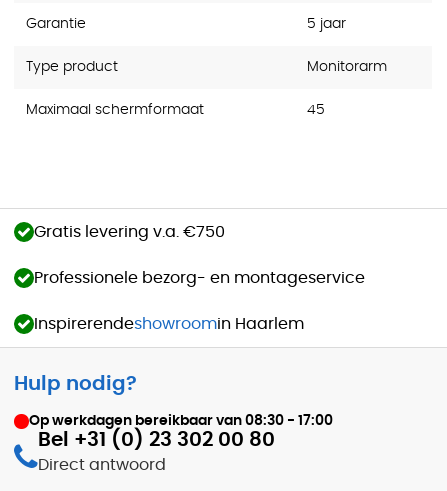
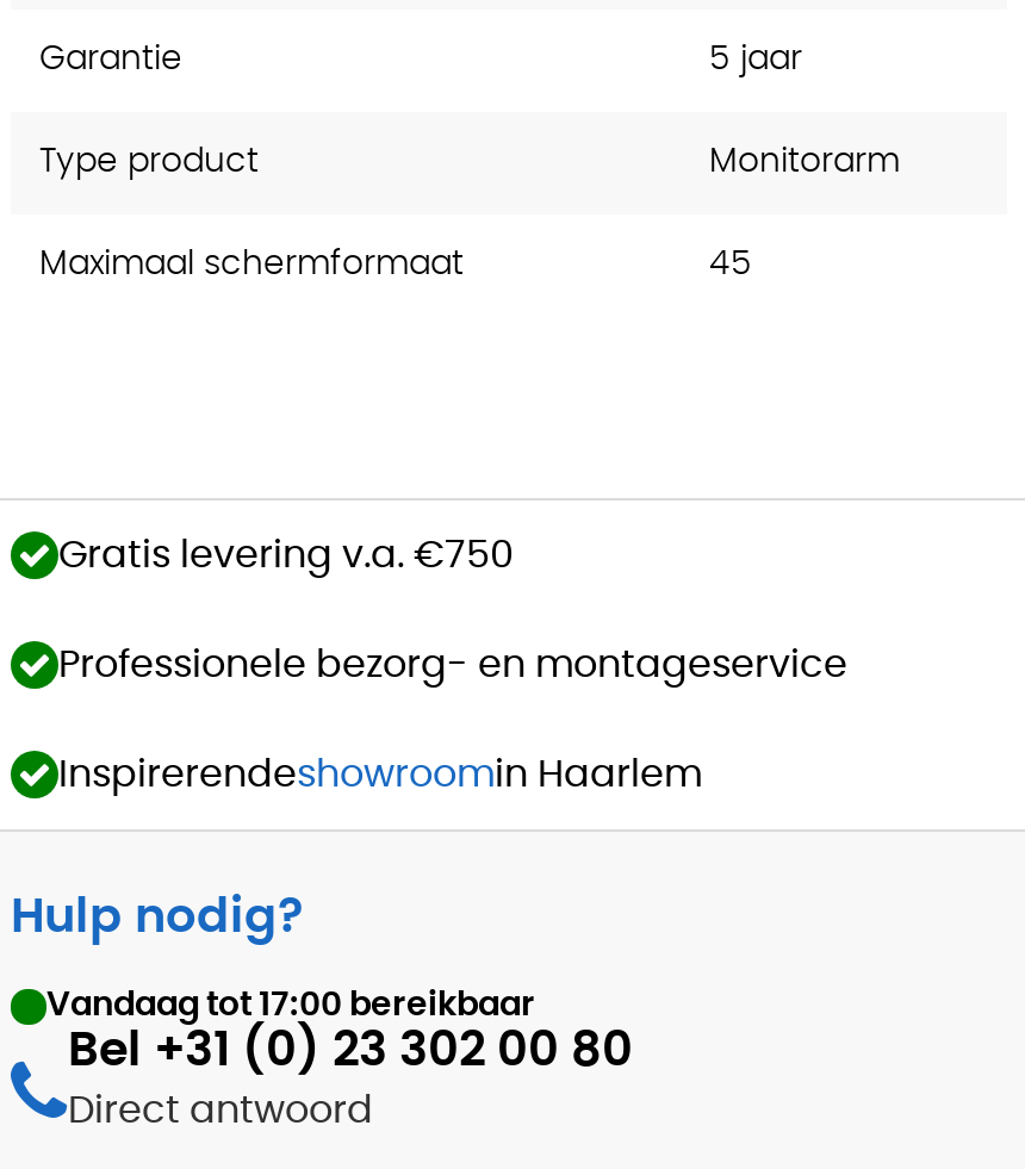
- Op werkdagen bereikbaar van 08:30 - 17:00
+ Vandaag tot 17:00 bereikbaar
